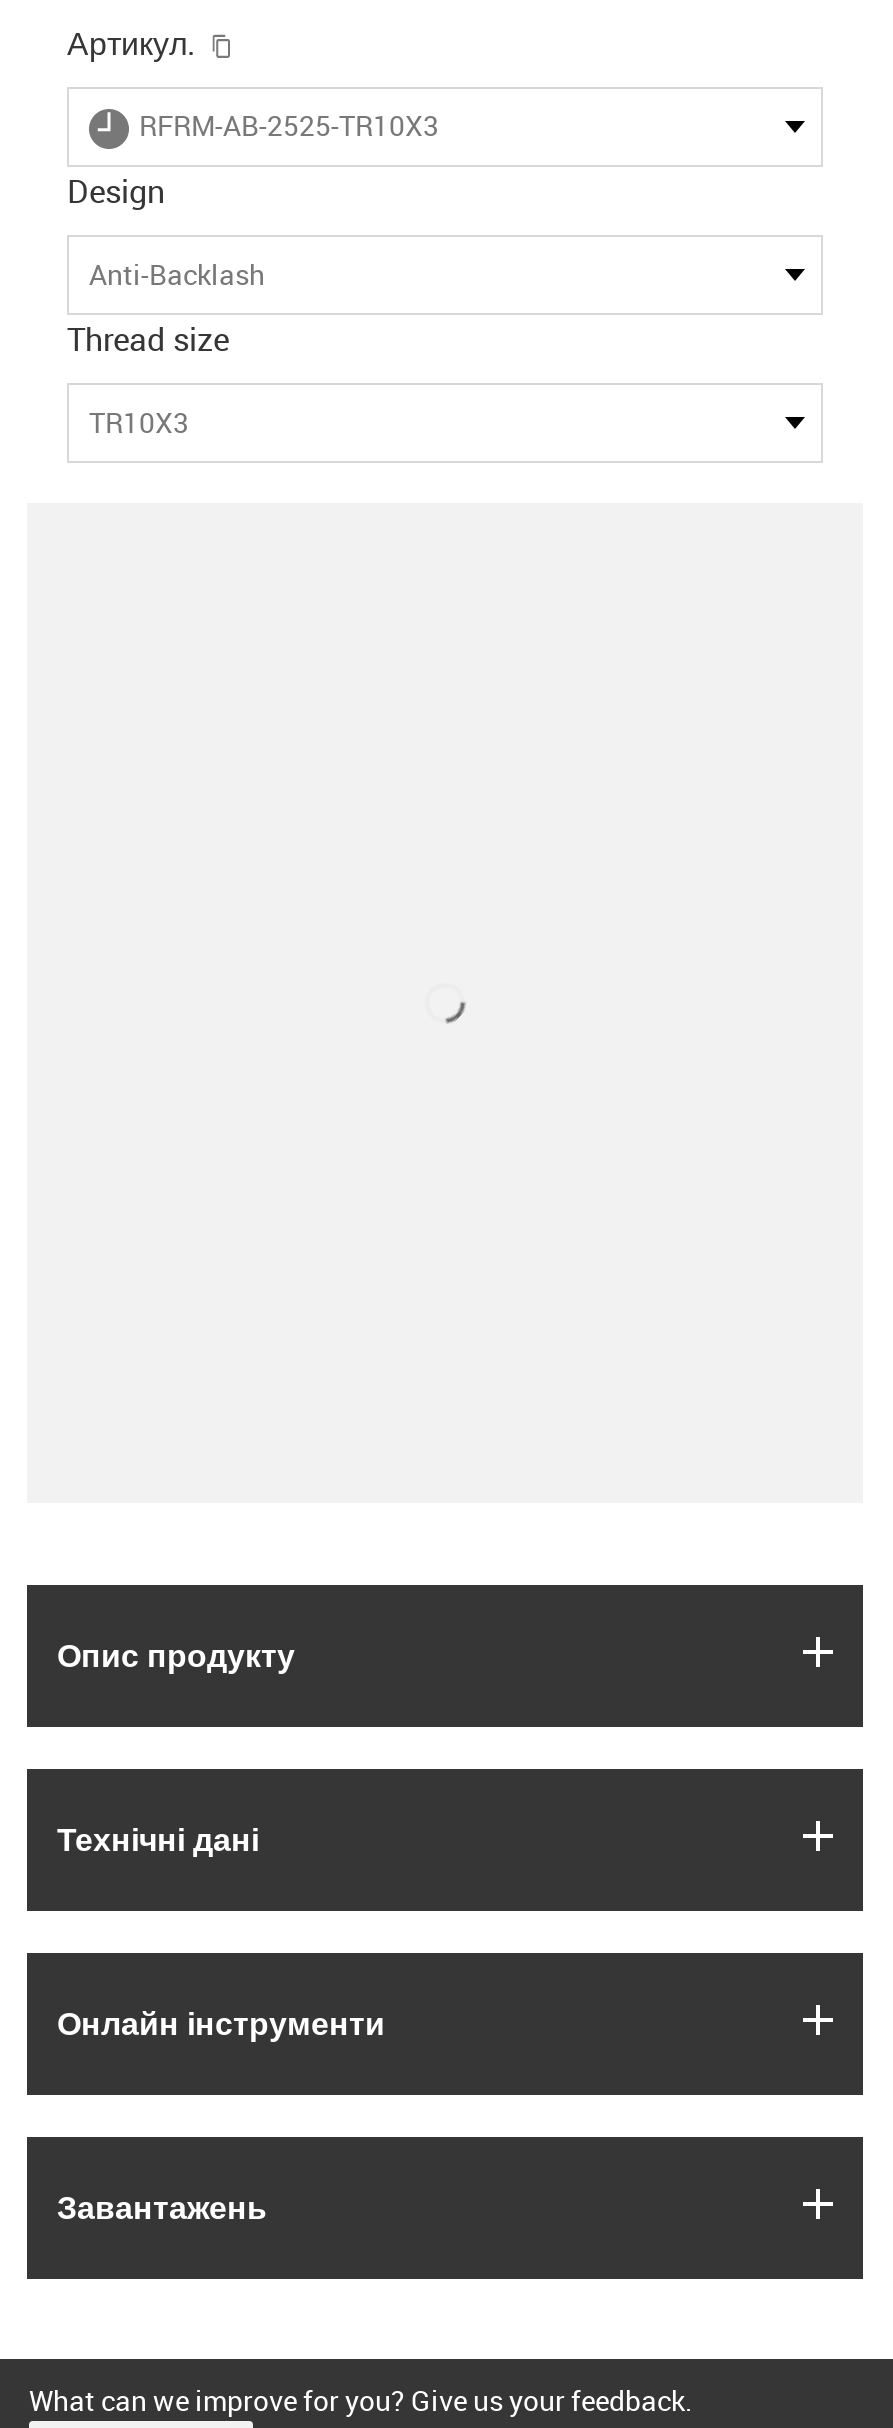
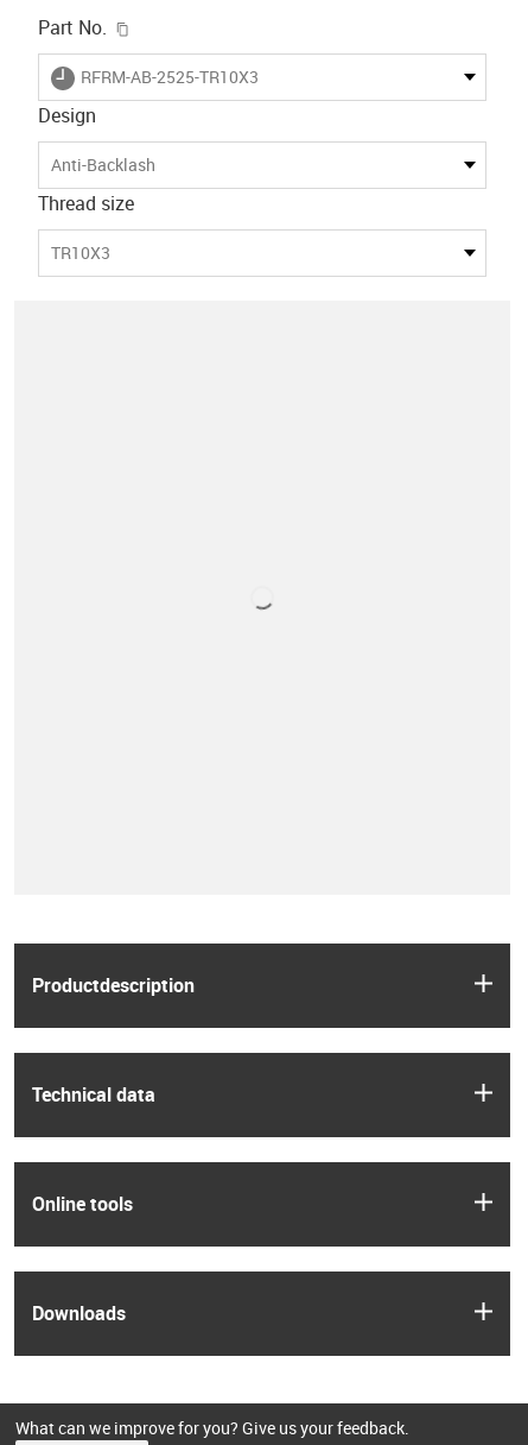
- Артикул.
+ Part No.

- Опис продукту
+ Productdescription

- Технічні дані
+ Technical data

- Онлайн інструменти
+ Online tools

- Завантажень
+ Downloads
